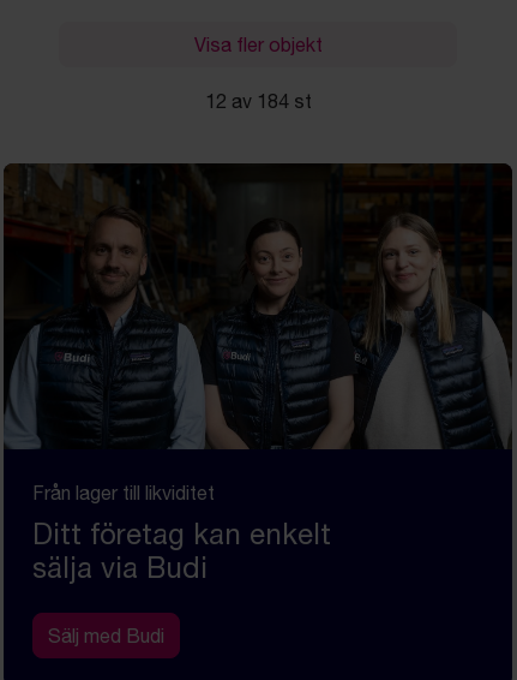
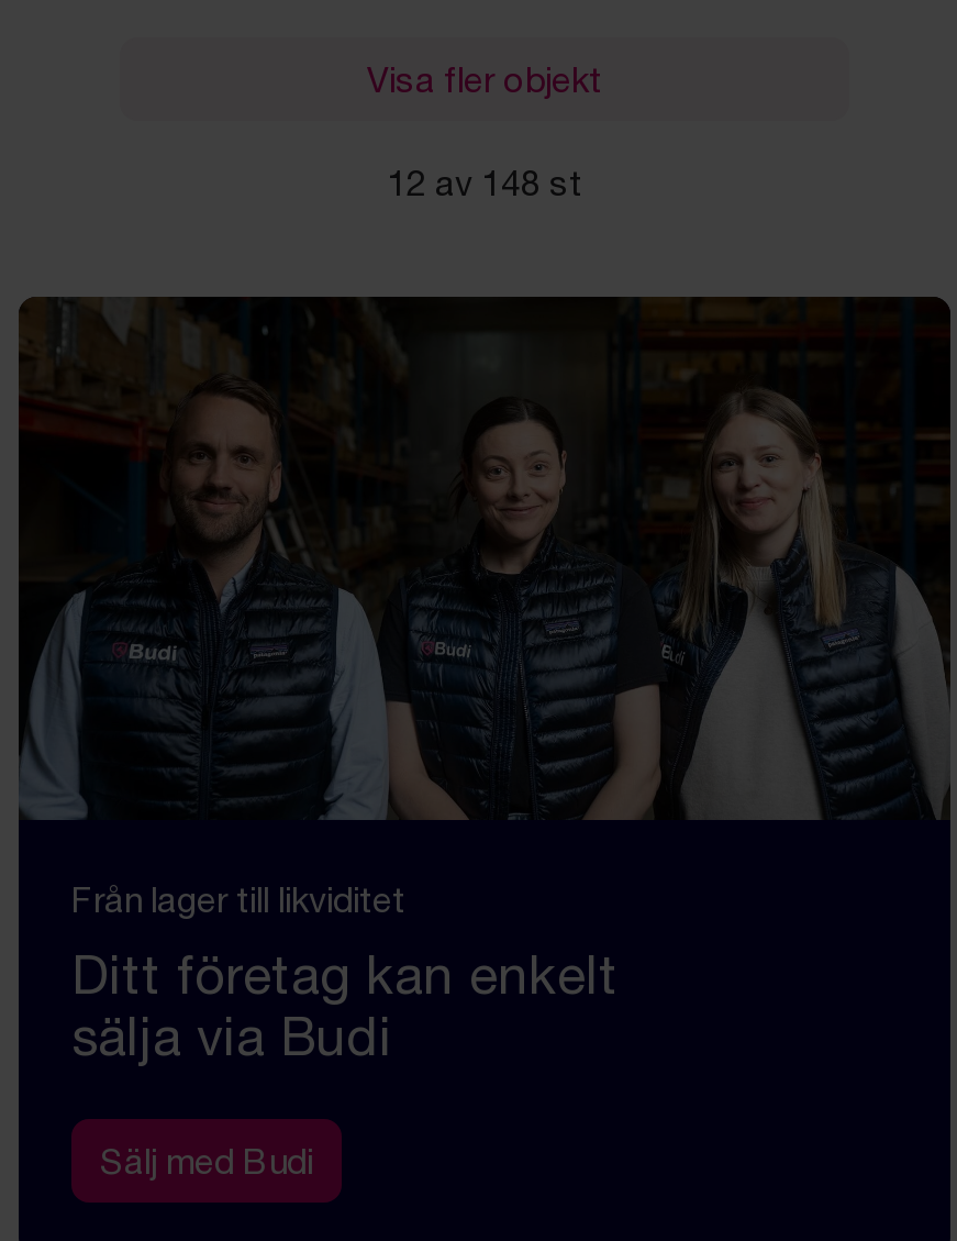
- 12 av 184 st
+ 12 av 148 st
